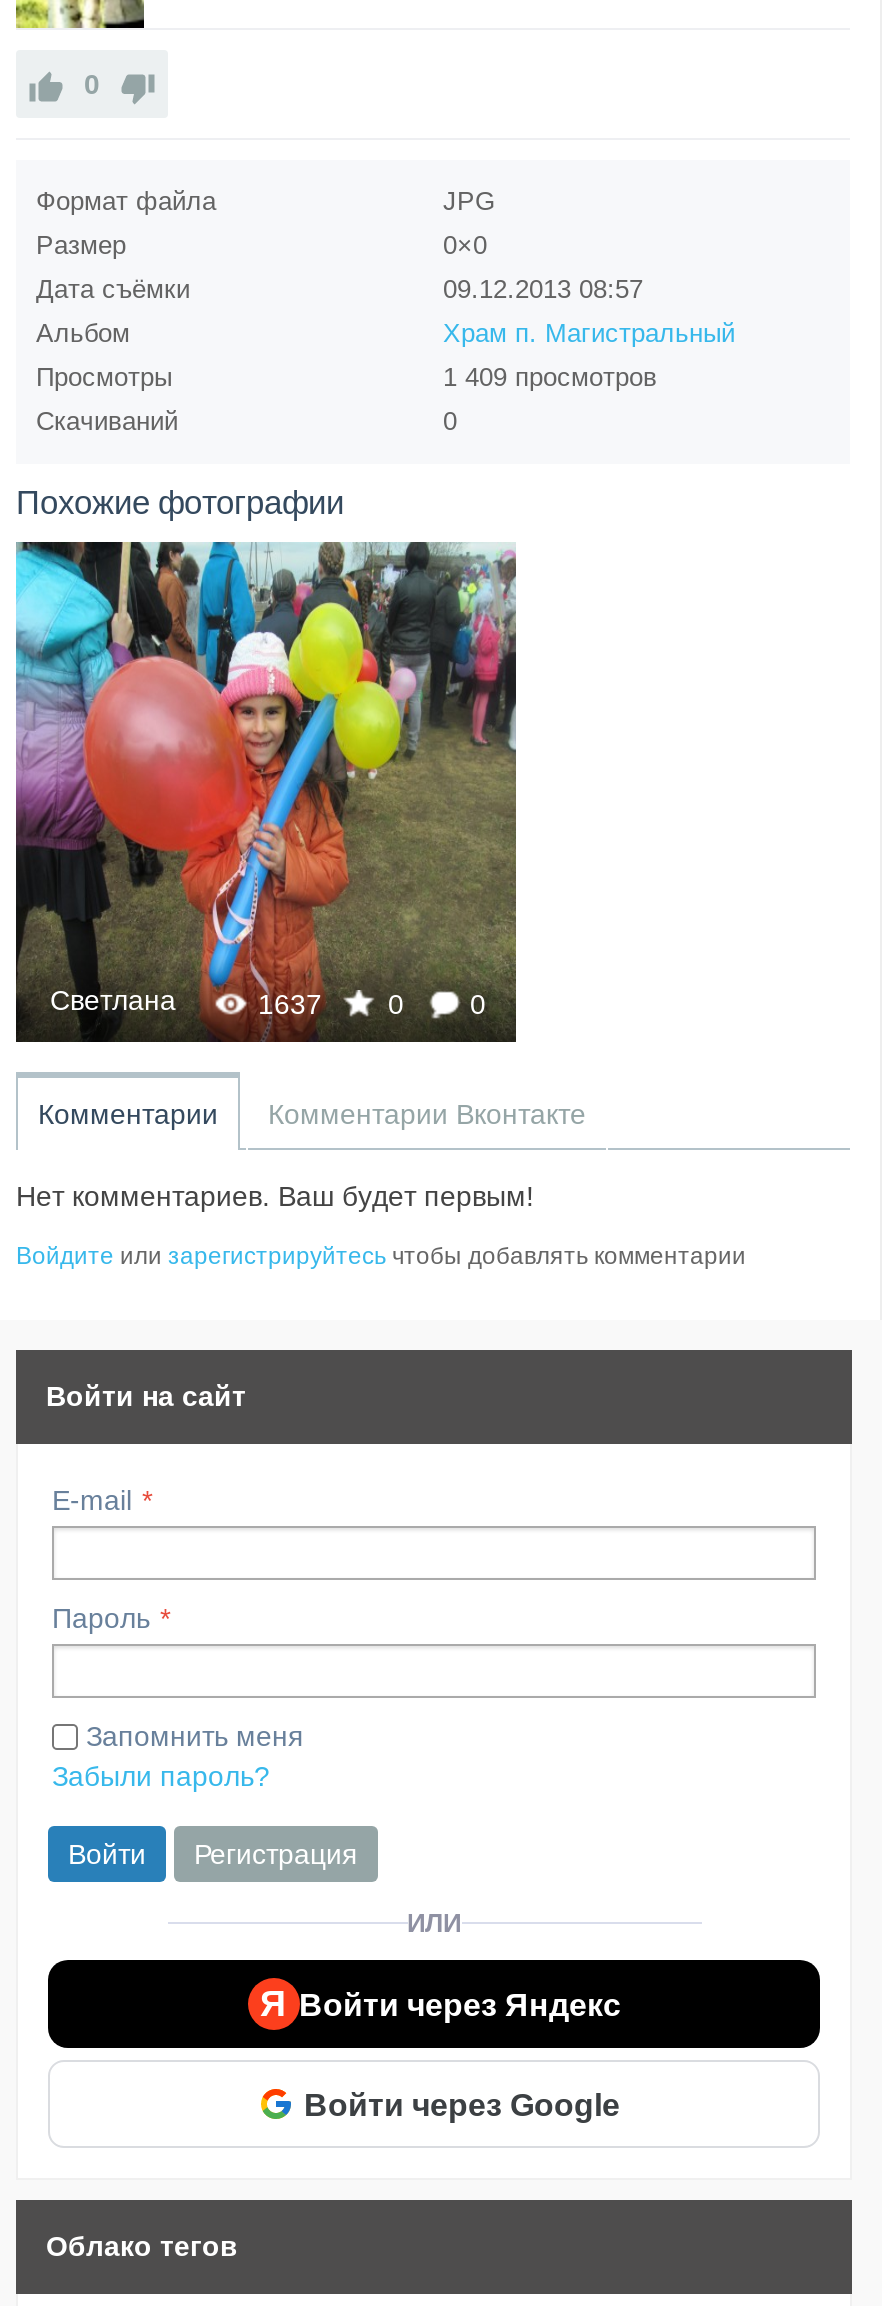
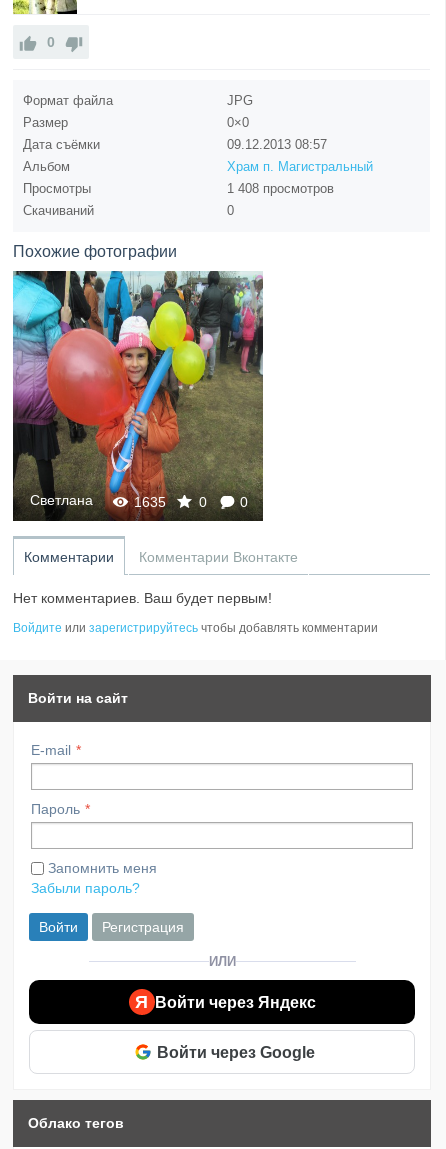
- 1 409 просмотров
+ 1 408 просмотров

- 1637 0 0
+ 1635 0 0
